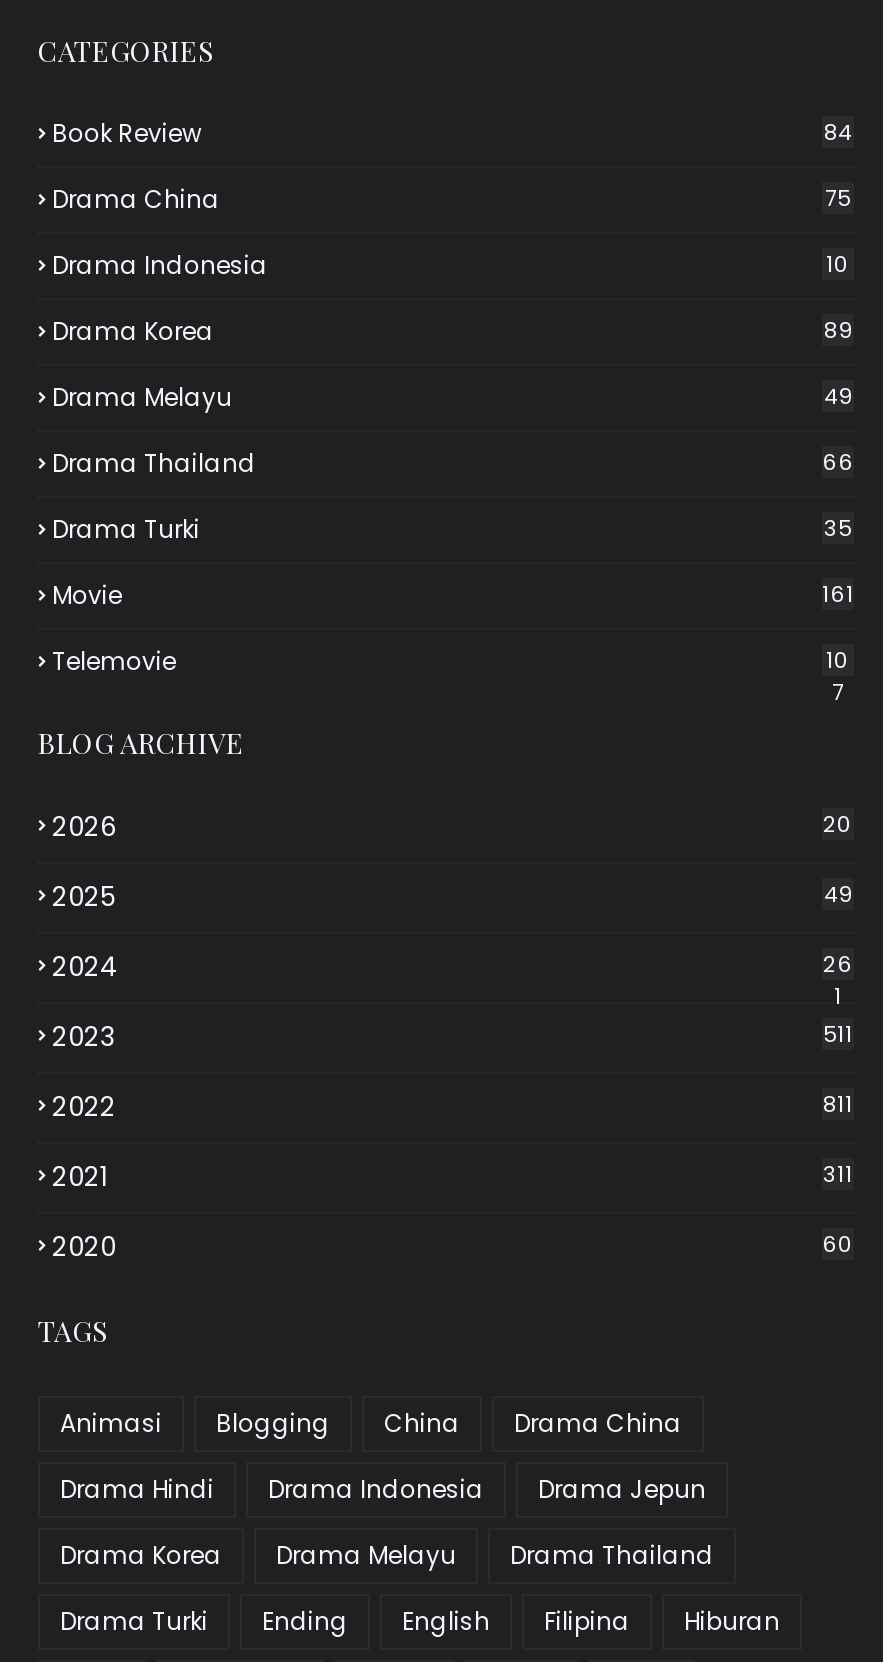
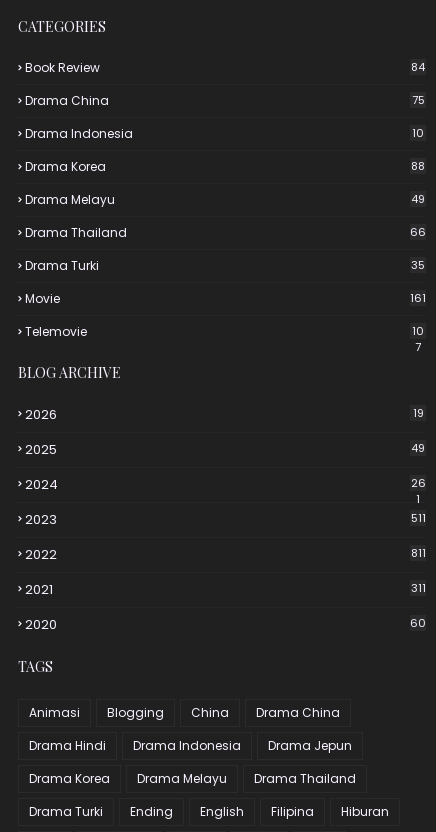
- 89
+ 88

- 20
+ 19
